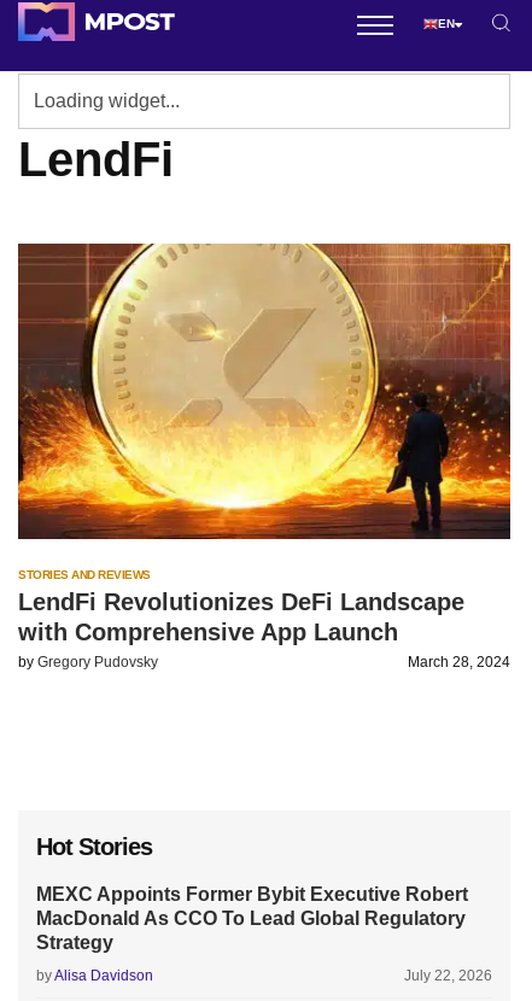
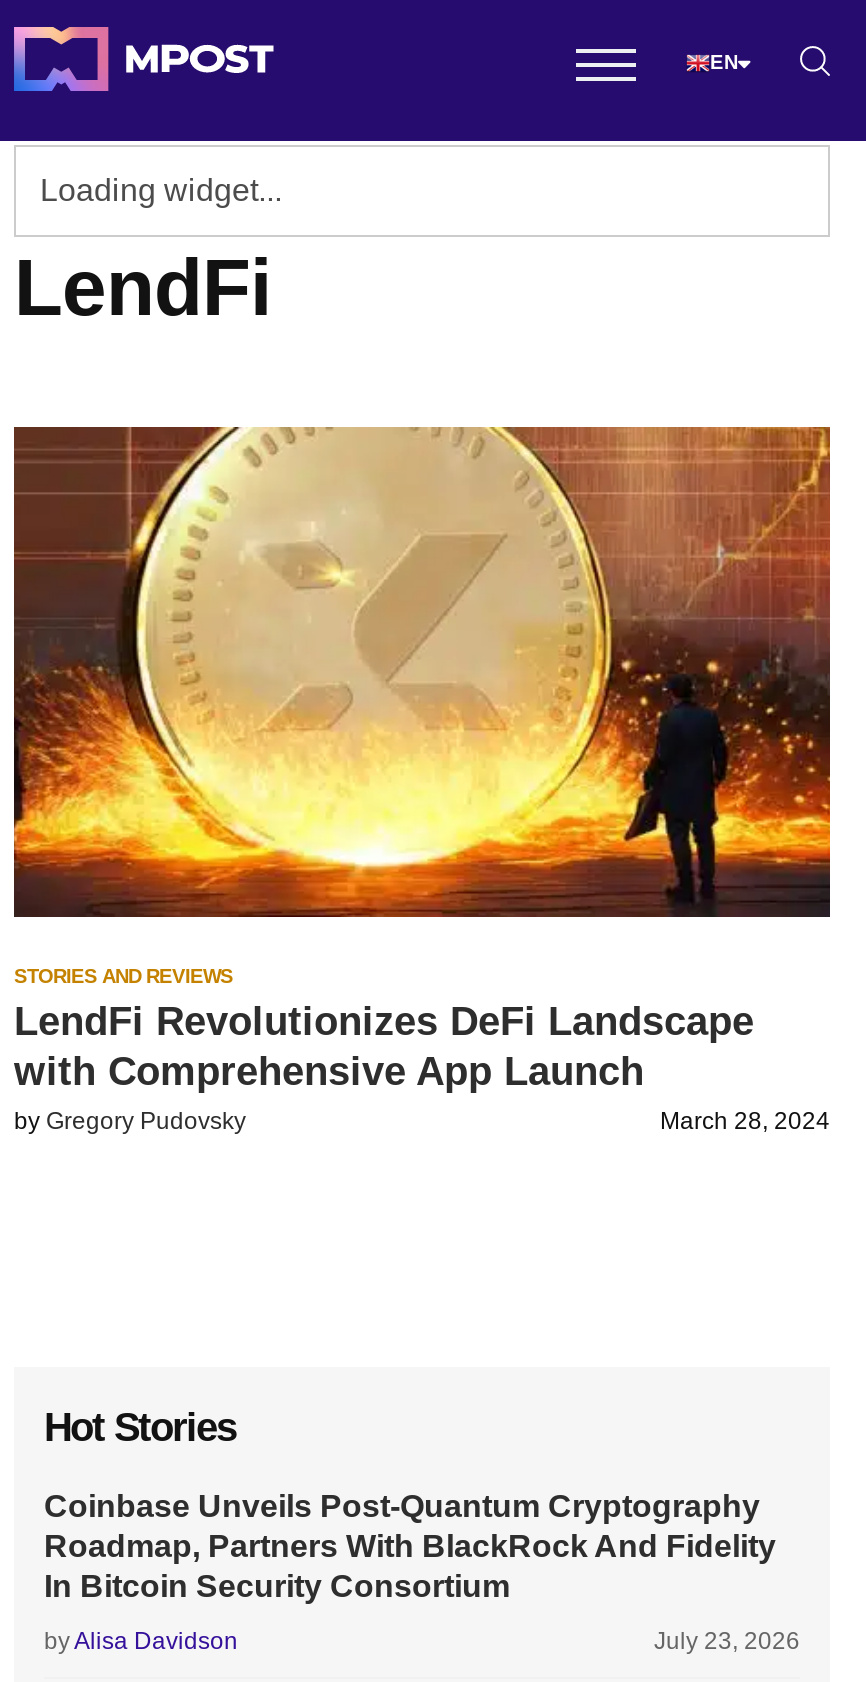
- MEXC Appoints Former Bybit Executive Robert
- MacDonald As CCO To Lead Global Regulatory
- Strategy
+ Coinbase Unveils Post-Quantum Cryptography
+ Roadmap, Partners With BlackRock And Fidelity
+ In Bitcoin Security Consortium

- July 22, 2026
+ July 23, 2026
